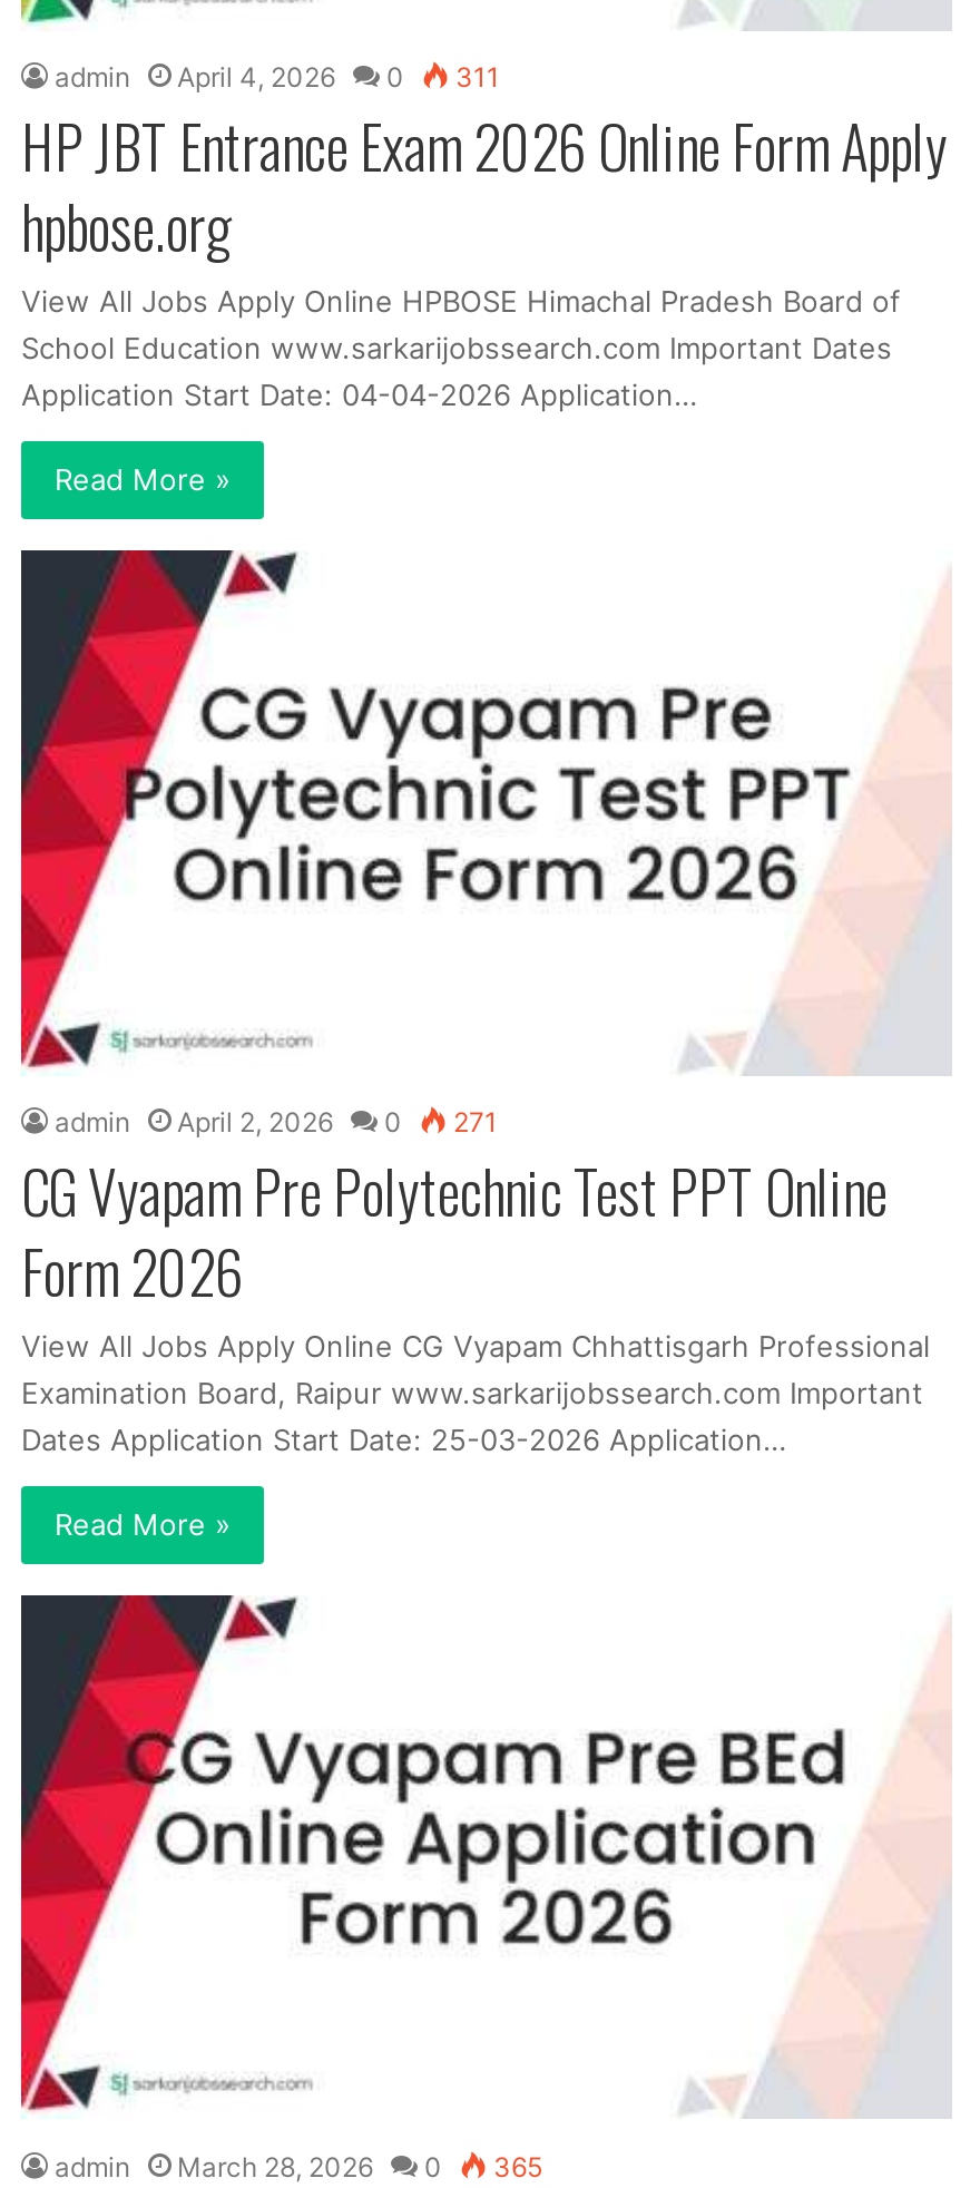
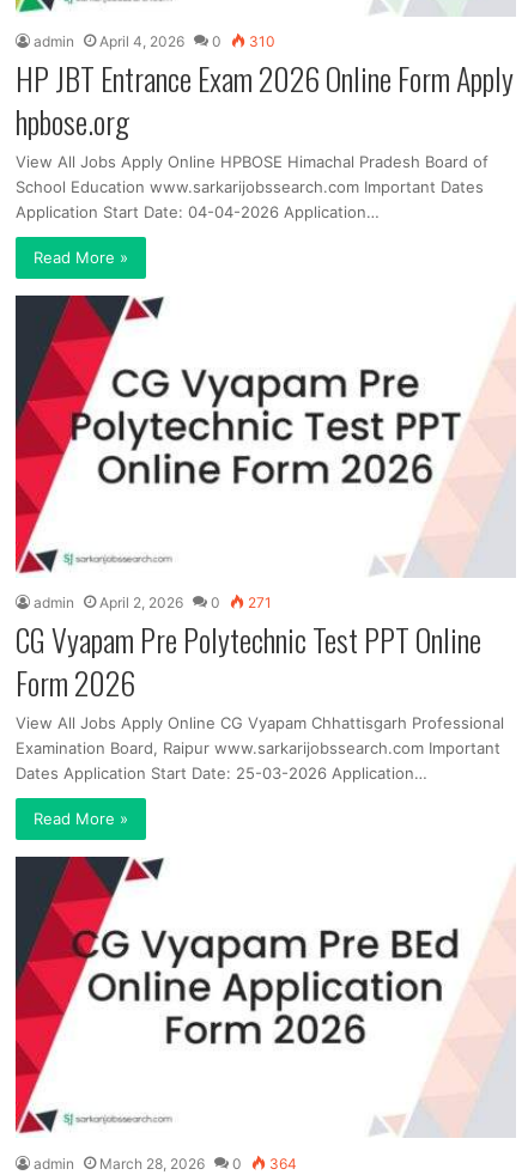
- admin April 4, 2026 0 311
+ admin April 4, 2026 0 310

- admin March 28, 2026 0 365
+ admin March 28, 2026 0 364
